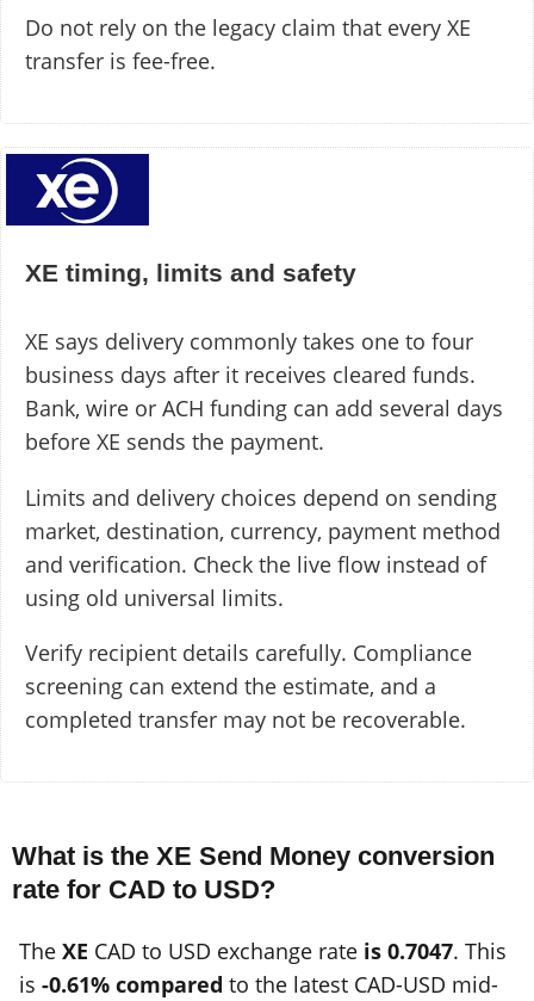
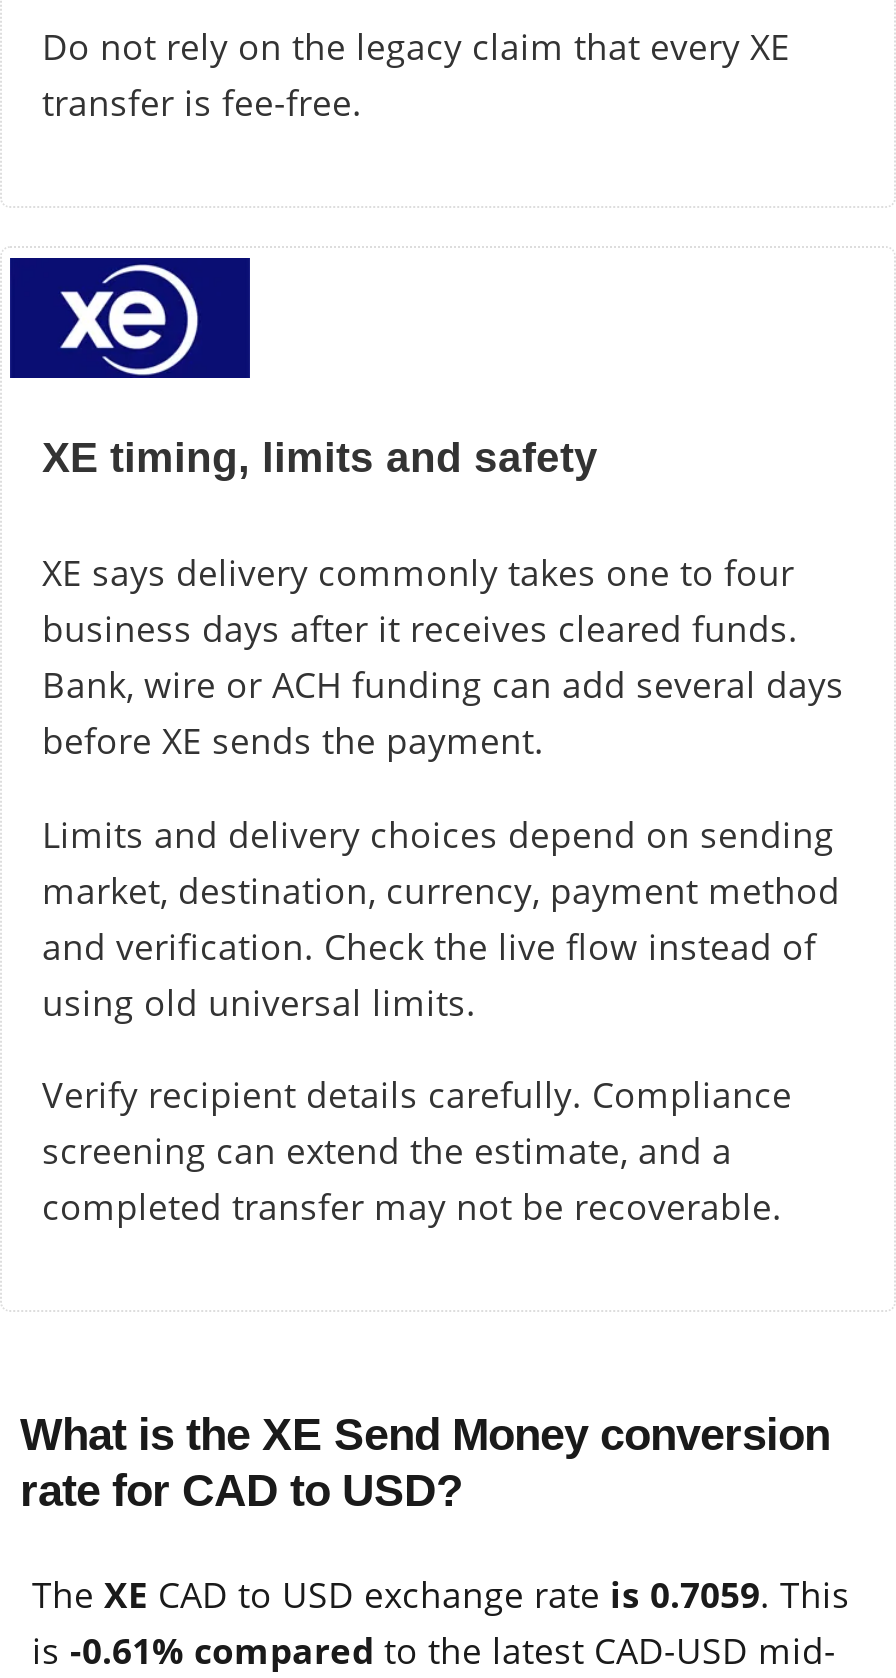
- The XE CAD to USD exchange rate is 0.7047. This
+ The XE CAD to USD exchange rate is 0.7059. This
